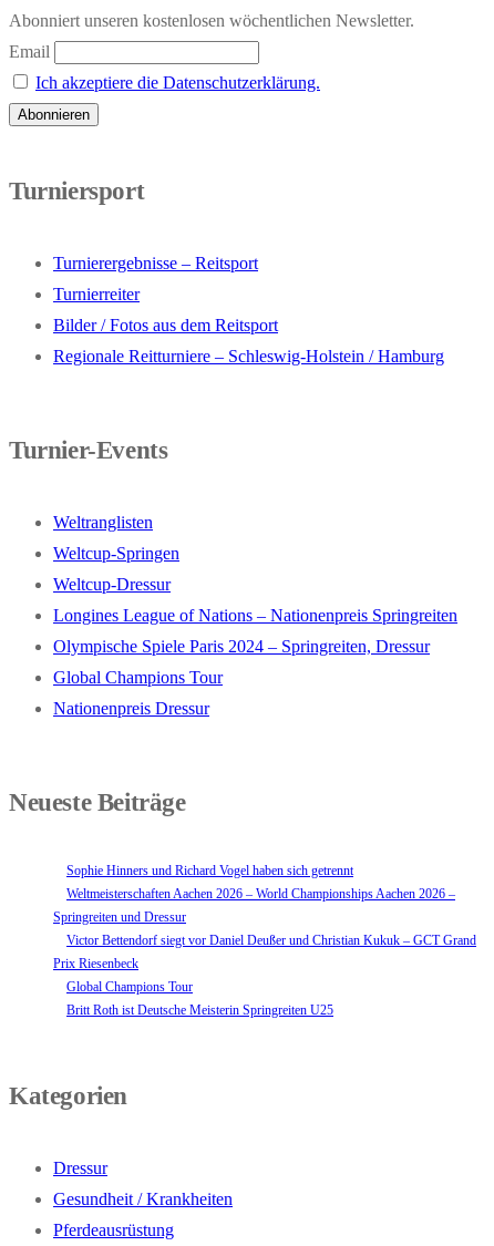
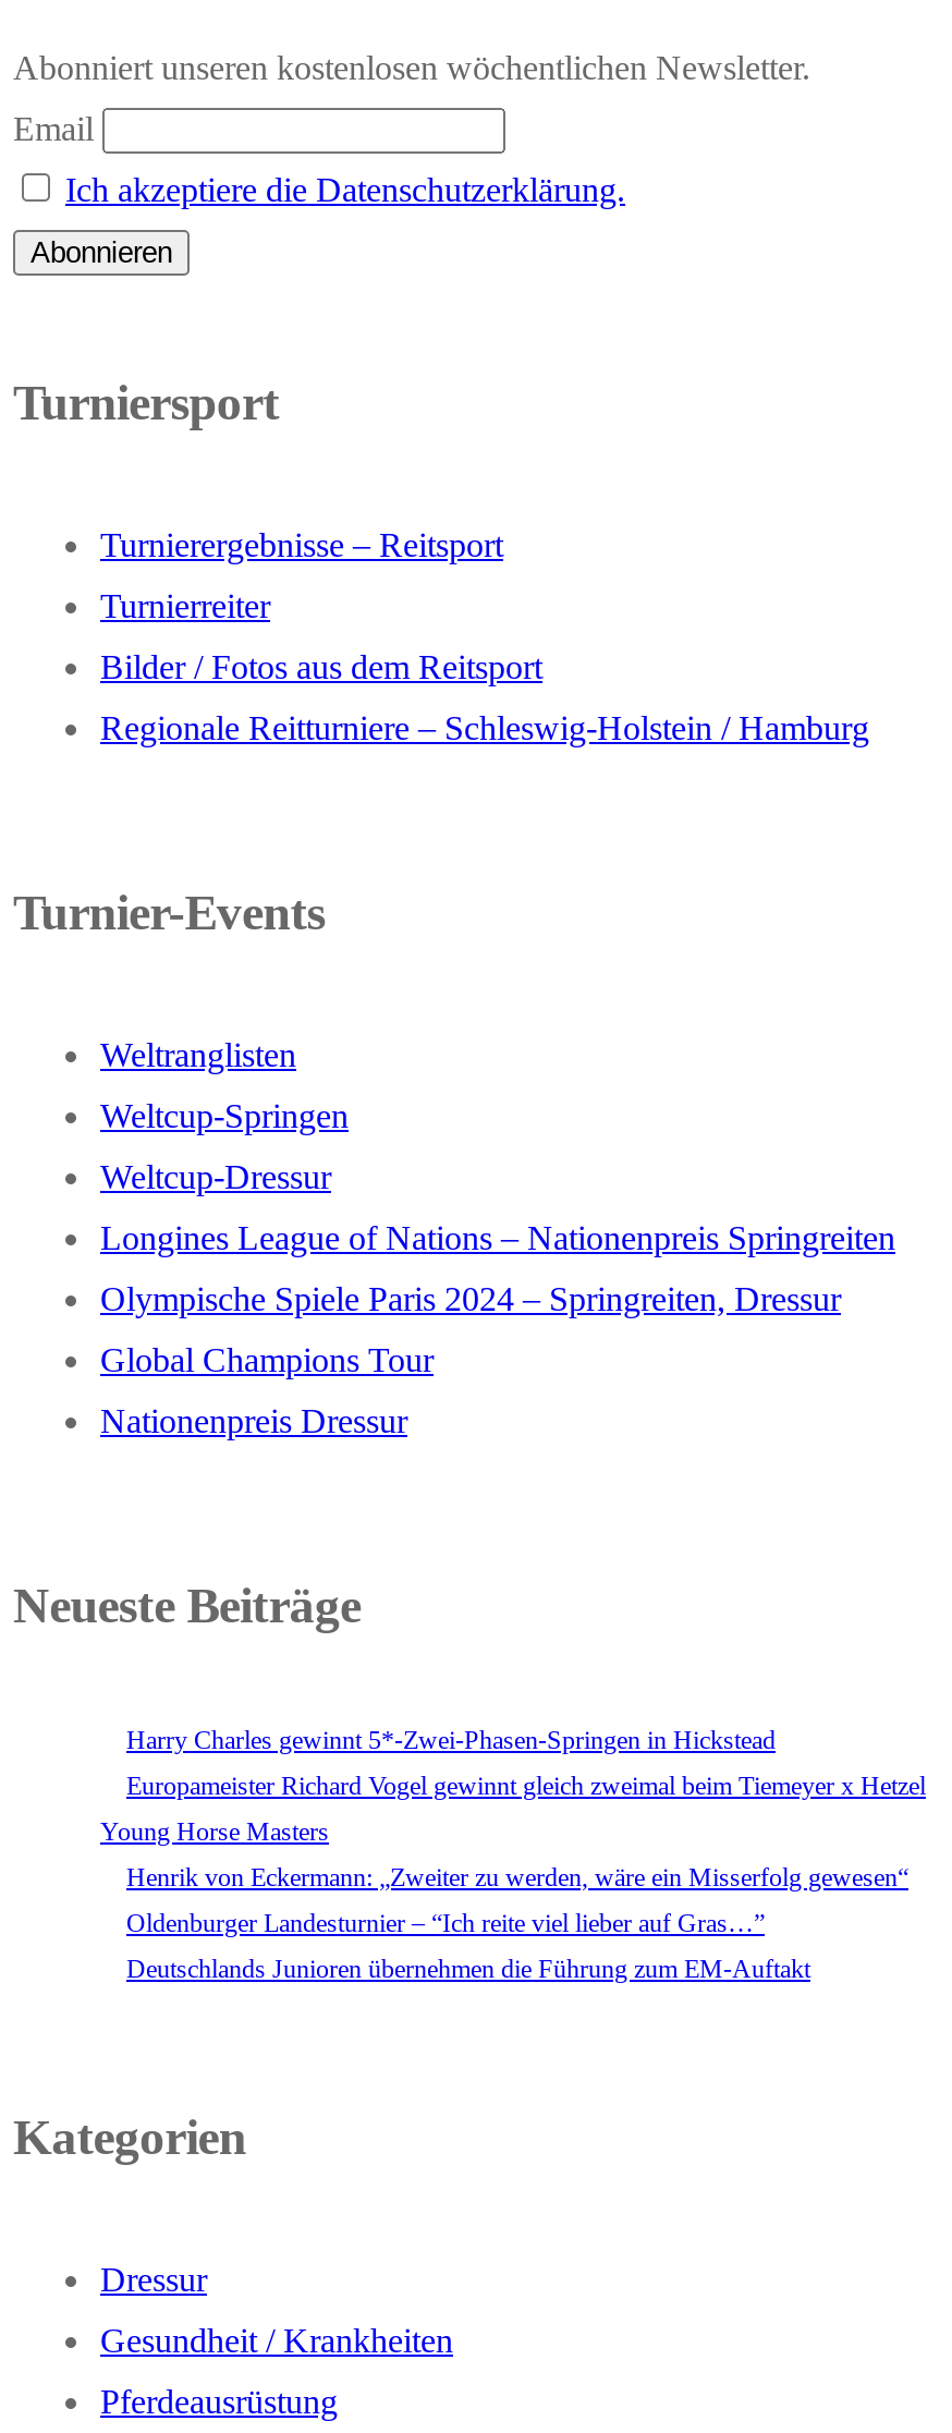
- Sophie Hinners und Richard Vogel haben sich getrennt
- Weltmeisterschaften Aachen 2026 – World Championships Aachen 2026 –
- Springreiten und Dressur
- Victor Bettendorf siegt vor Daniel Deußer und Christian Kukuk – GCT Grand
- Prix Riesenbeck
- Global Champions Tour
- Britt Roth ist Deutsche Meisterin Springreiten U25
+ Harry Charles gewinnt 5*-Zwei-Phasen-Springen in Hickstead
+ Europameister Richard Vogel gewinnt gleich zweimal beim Tiemeyer x Hetzel
+ Young Horse Masters
+ Henrik von Eckermann: „Zweiter zu werden, wäre ein Misserfolg gewesen“
+ Oldenburger Landesturnier – “Ich reite viel lieber auf Gras…”
+ Deutschlands Junioren übernehmen die Führung zum EM-Auftakt
